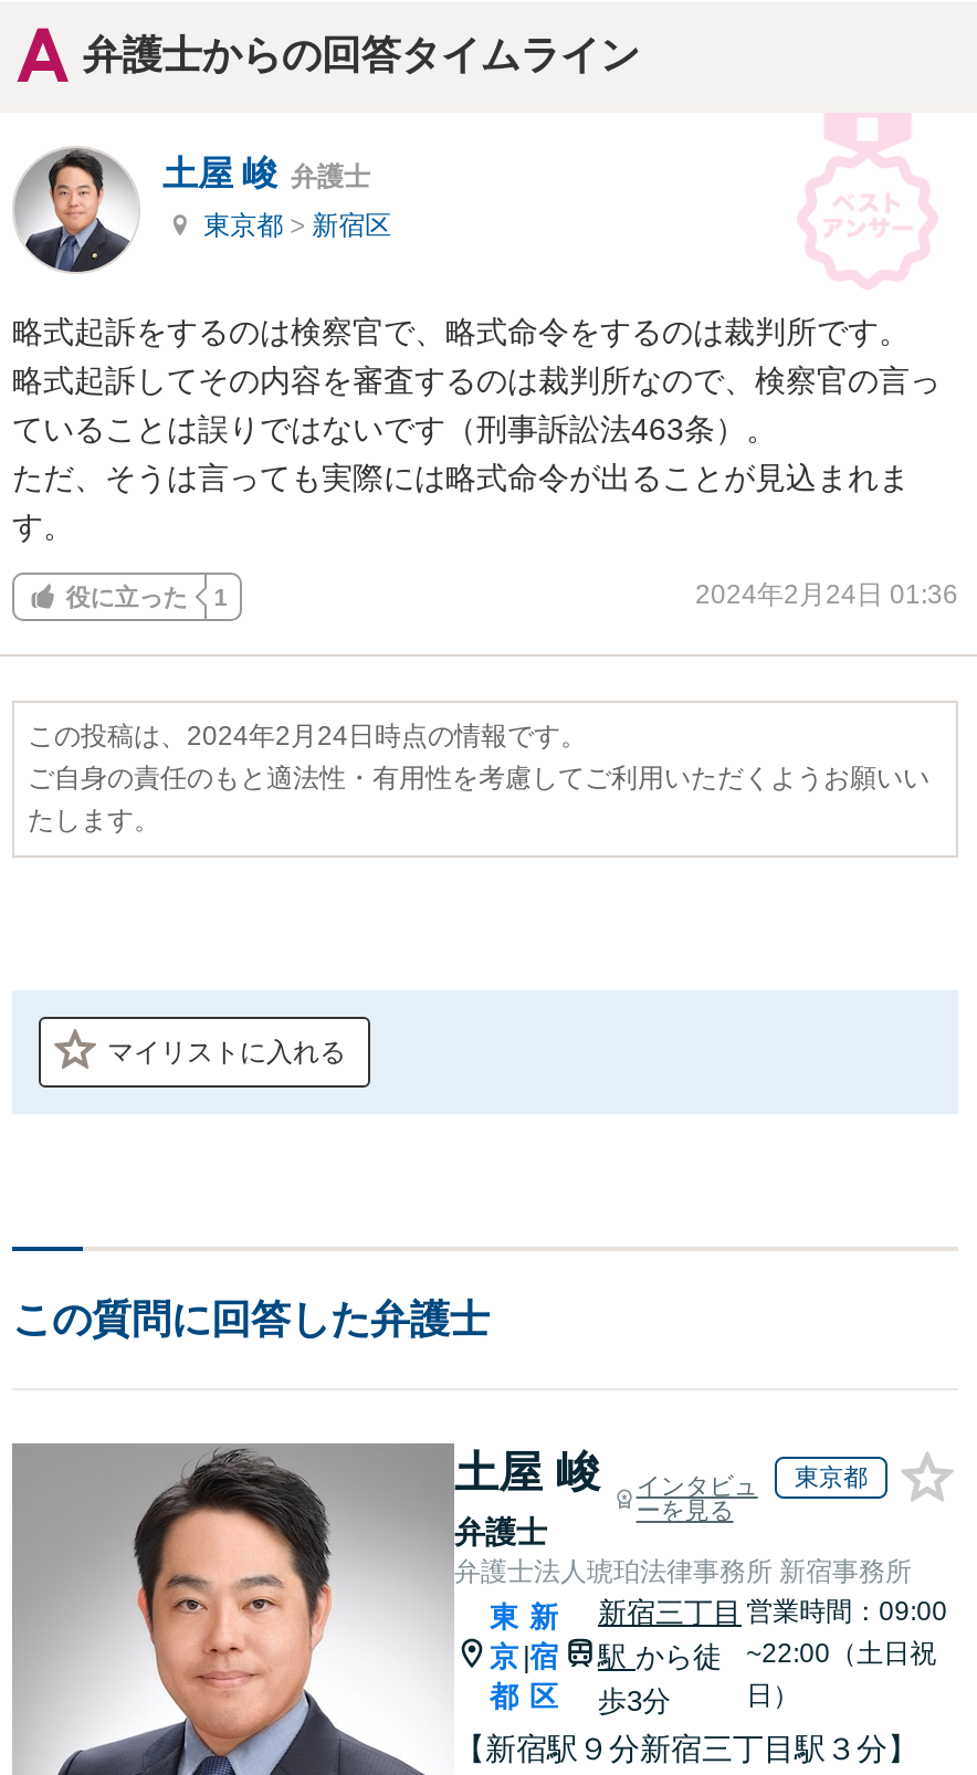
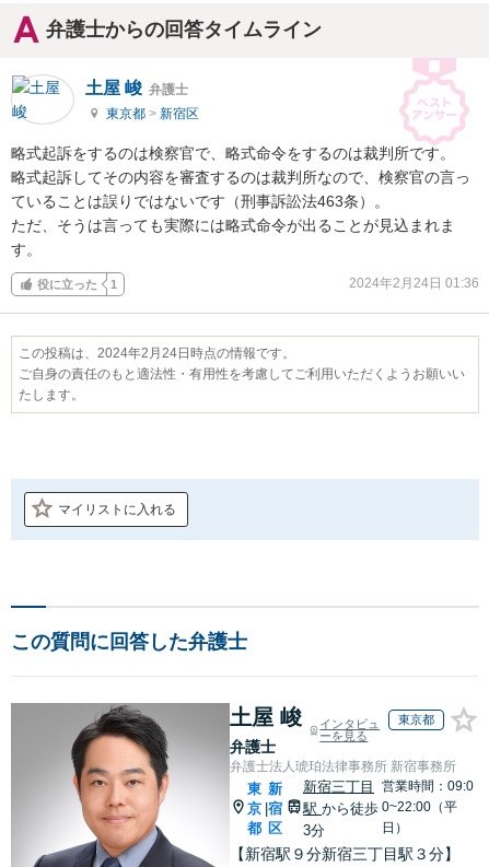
- [image]
+ [image]

- 営業時間：09:00
- ~22:00（土日祝
+ 営業時間：09:0
+ 0~22:00（平
